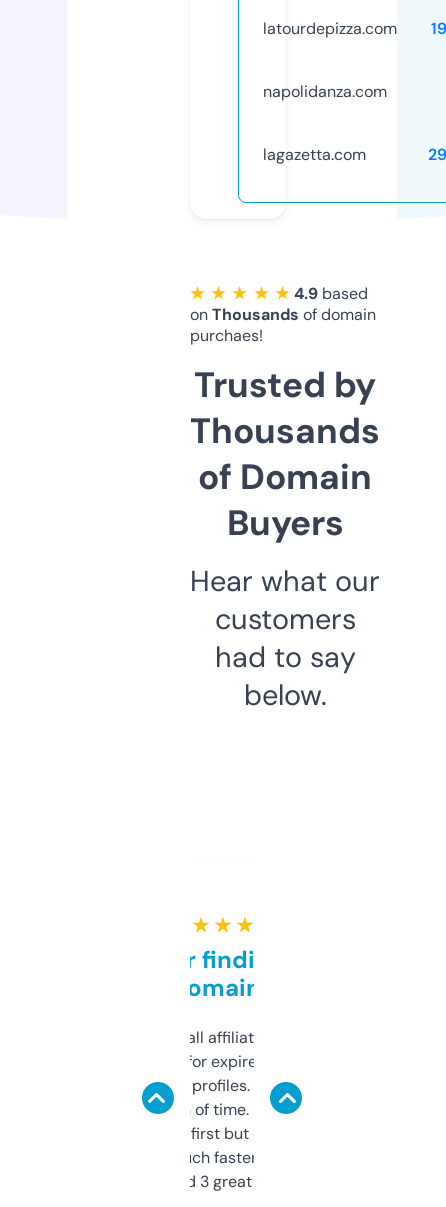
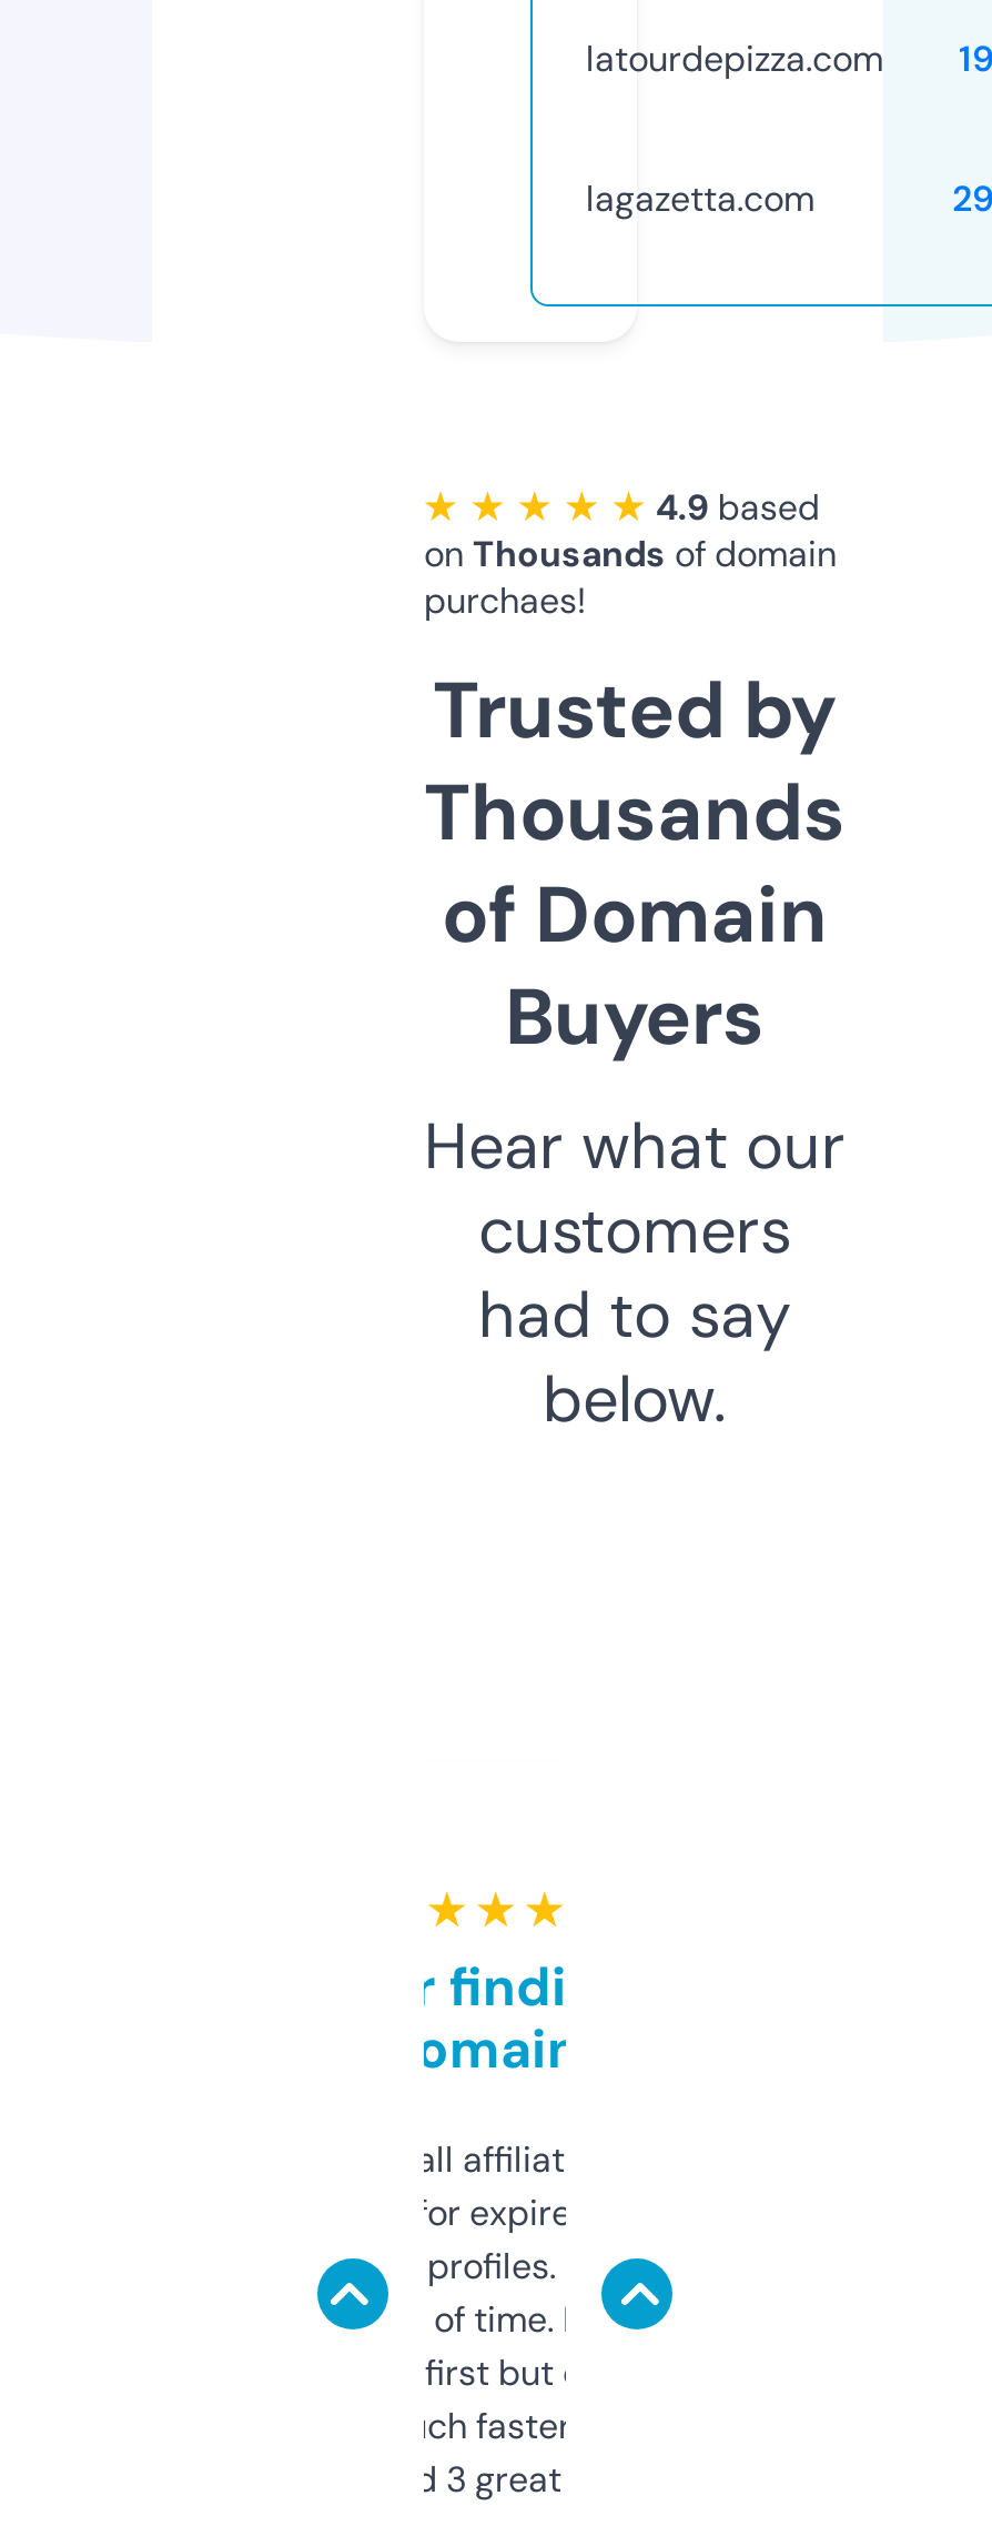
- napolidanza.com
